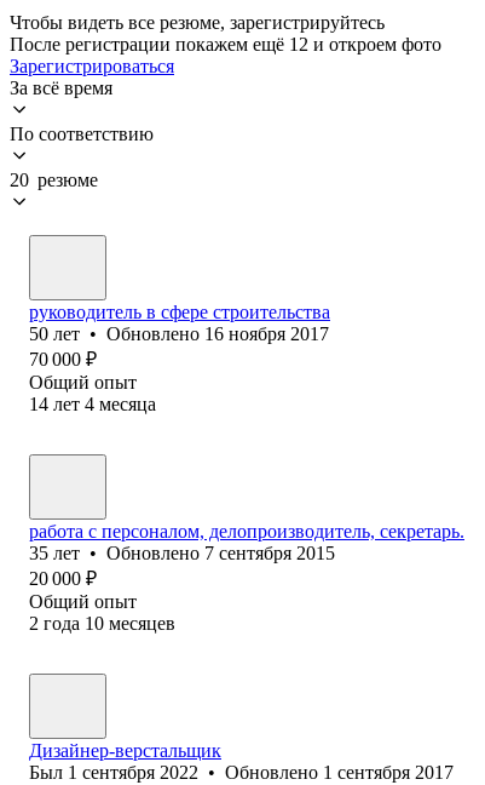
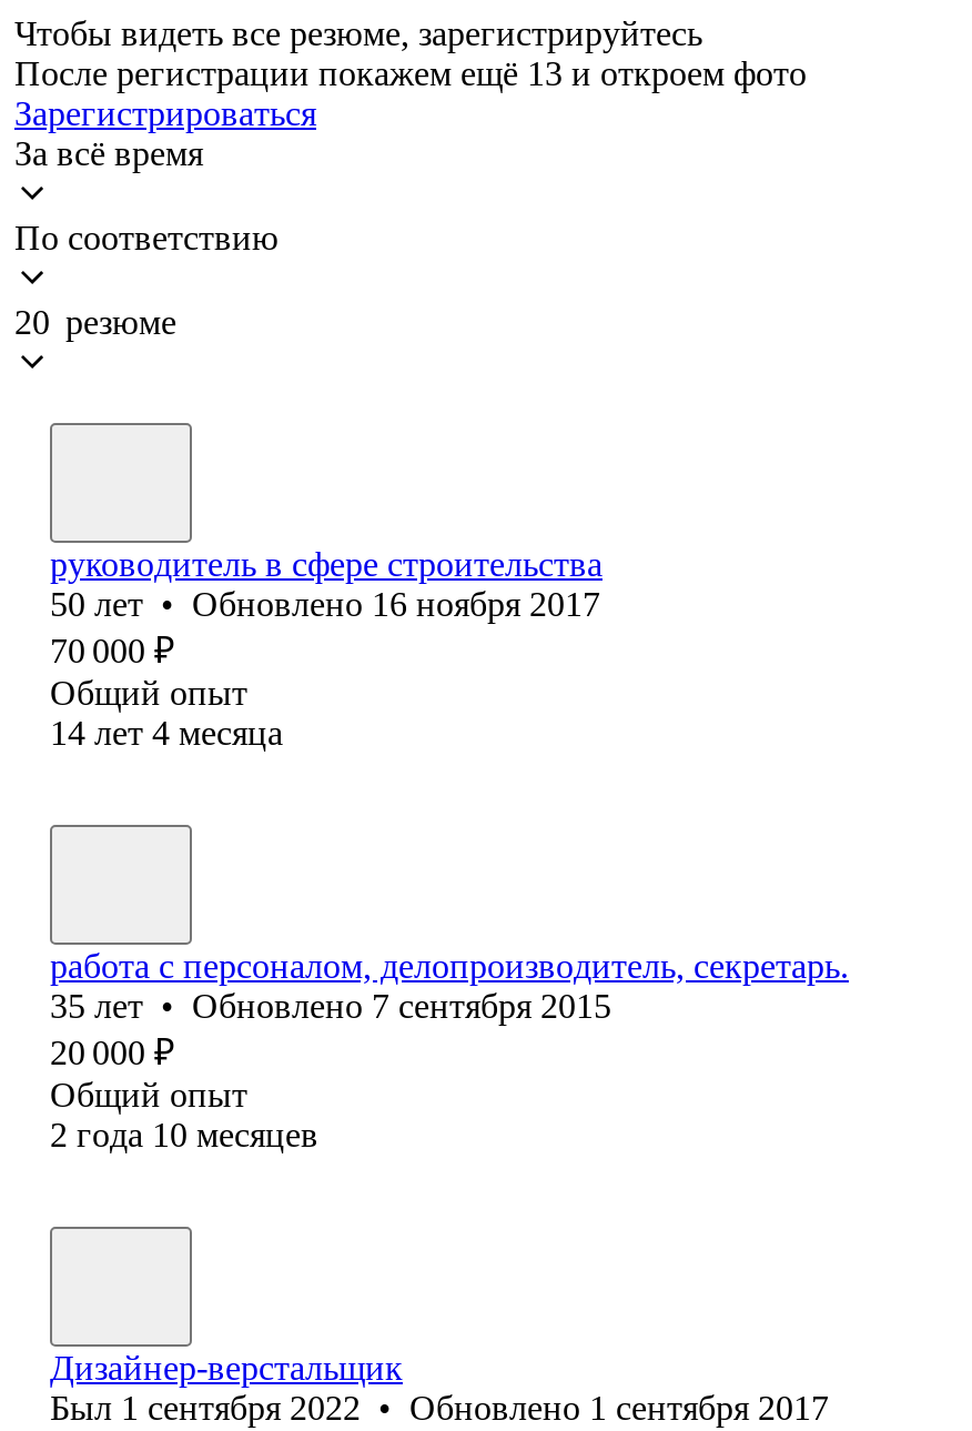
- После регистрации покажем ещё 12 и откроем фото
+ После регистрации покажем ещё 13 и откроем фото
